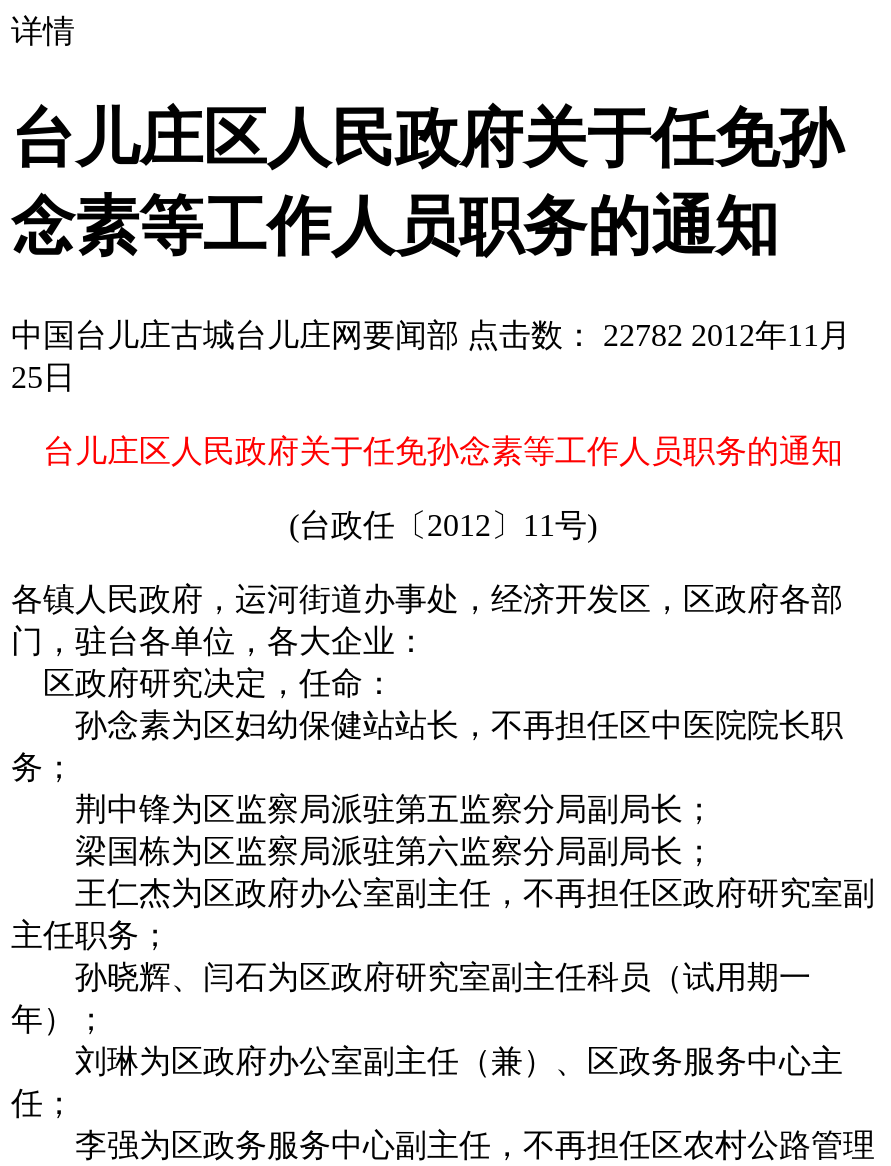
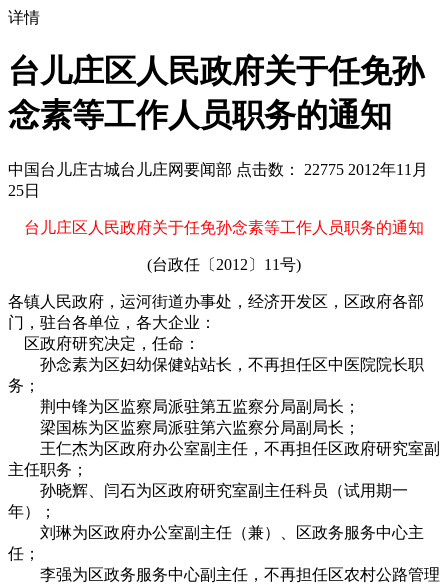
- 中国台儿庄古城台儿庄网要闻部 点击数：22782 2012年11月
+ 中国台儿庄古城台儿庄网要闻部 点击数：22775 2012年11月
